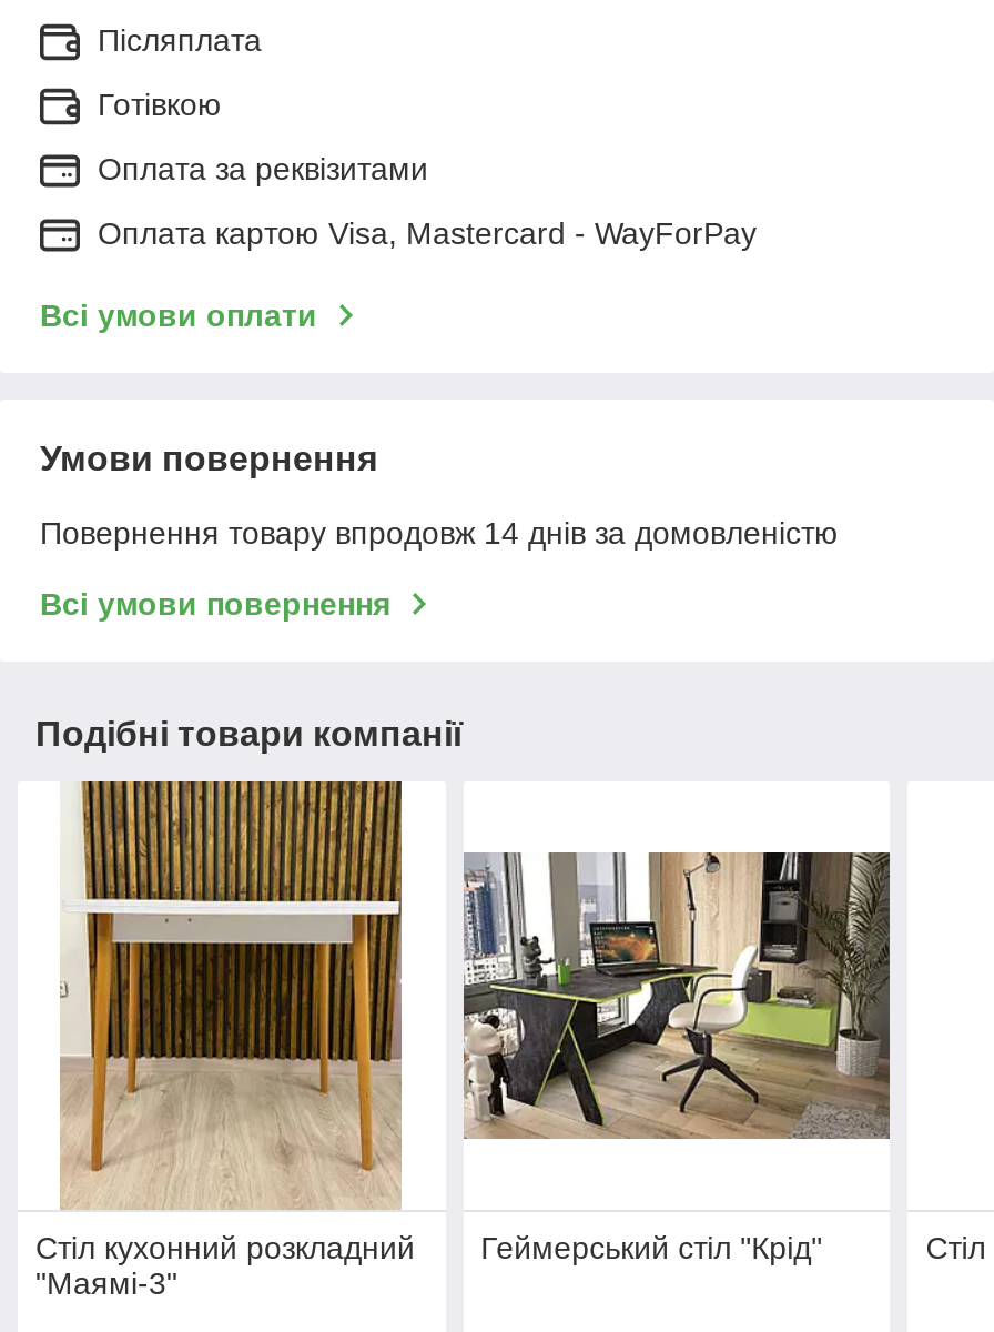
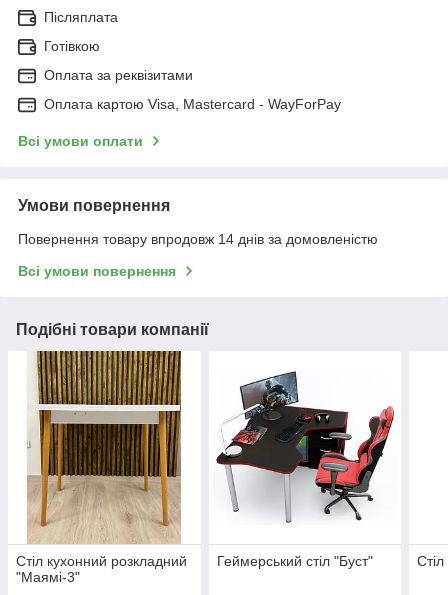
- [image]
- Геймерський стіл "Крід"
+ [image]
+ Геймерський стіл "Буст"
